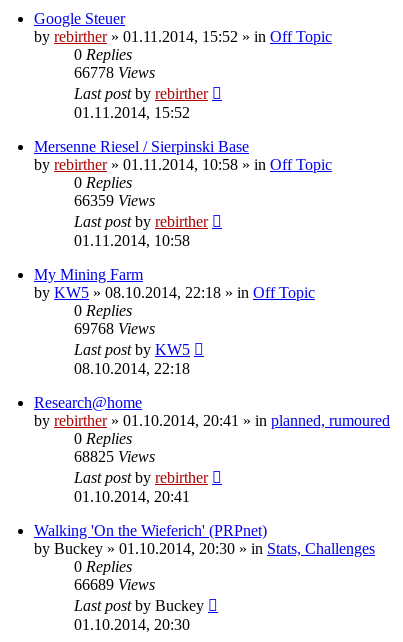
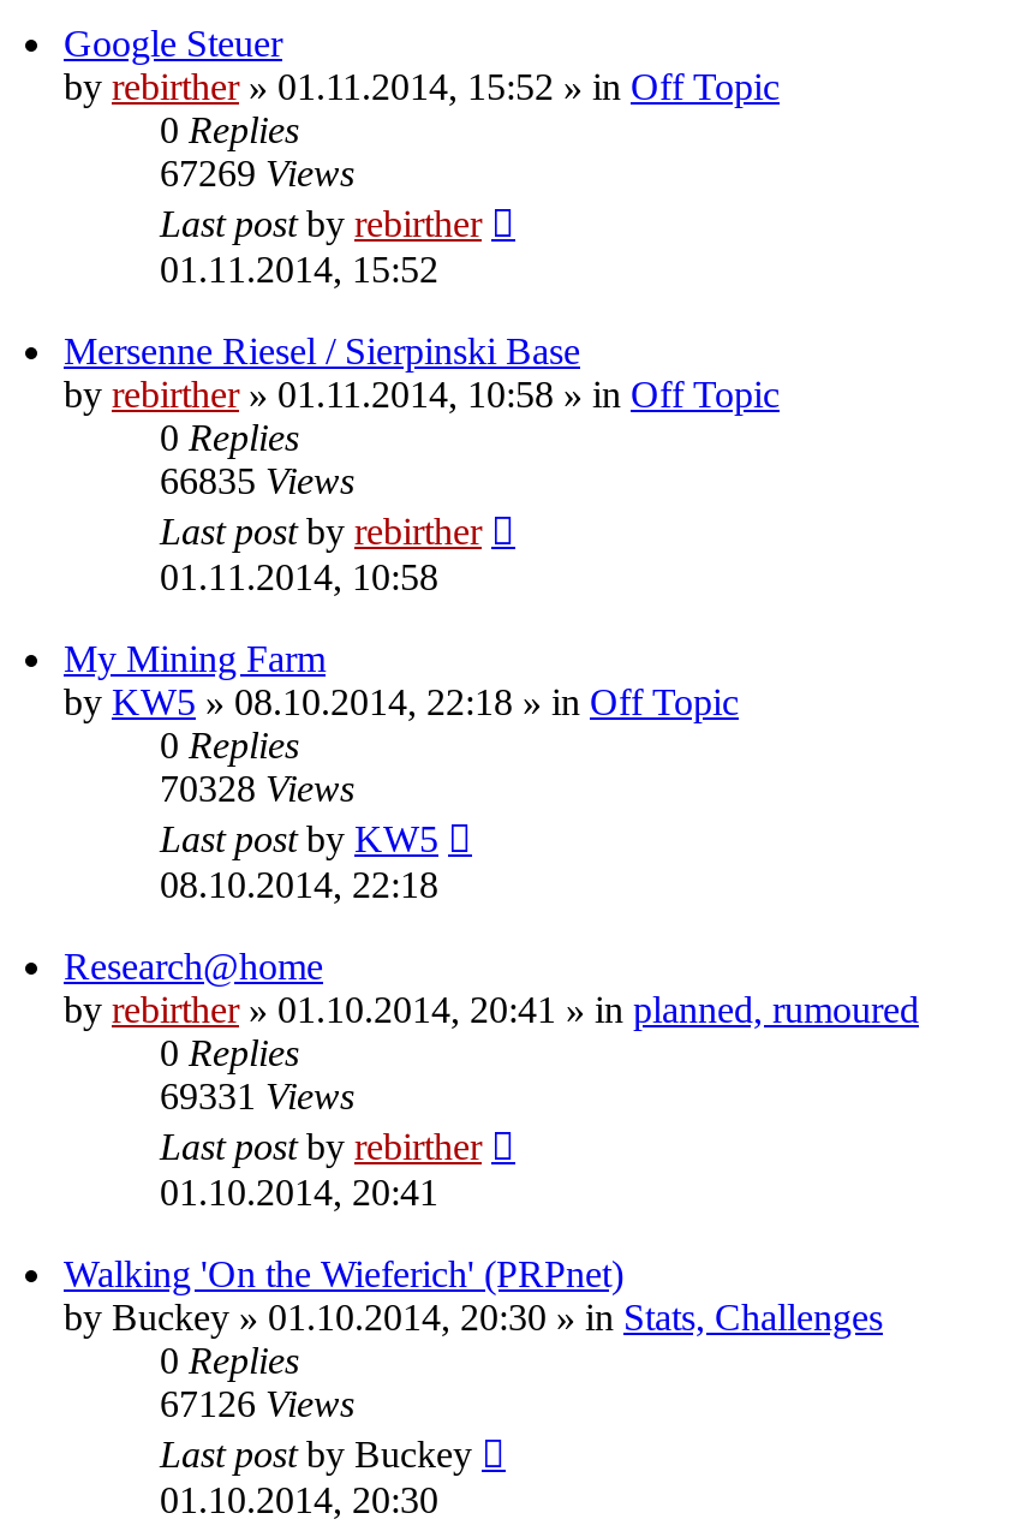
- 66778 Views
+ 67269 Views

- 66359 Views
+ 66835 Views

- 69768 Views
+ 70328 Views

- 68825 Views
+ 69331 Views

- 66689 Views
+ 67126 Views
